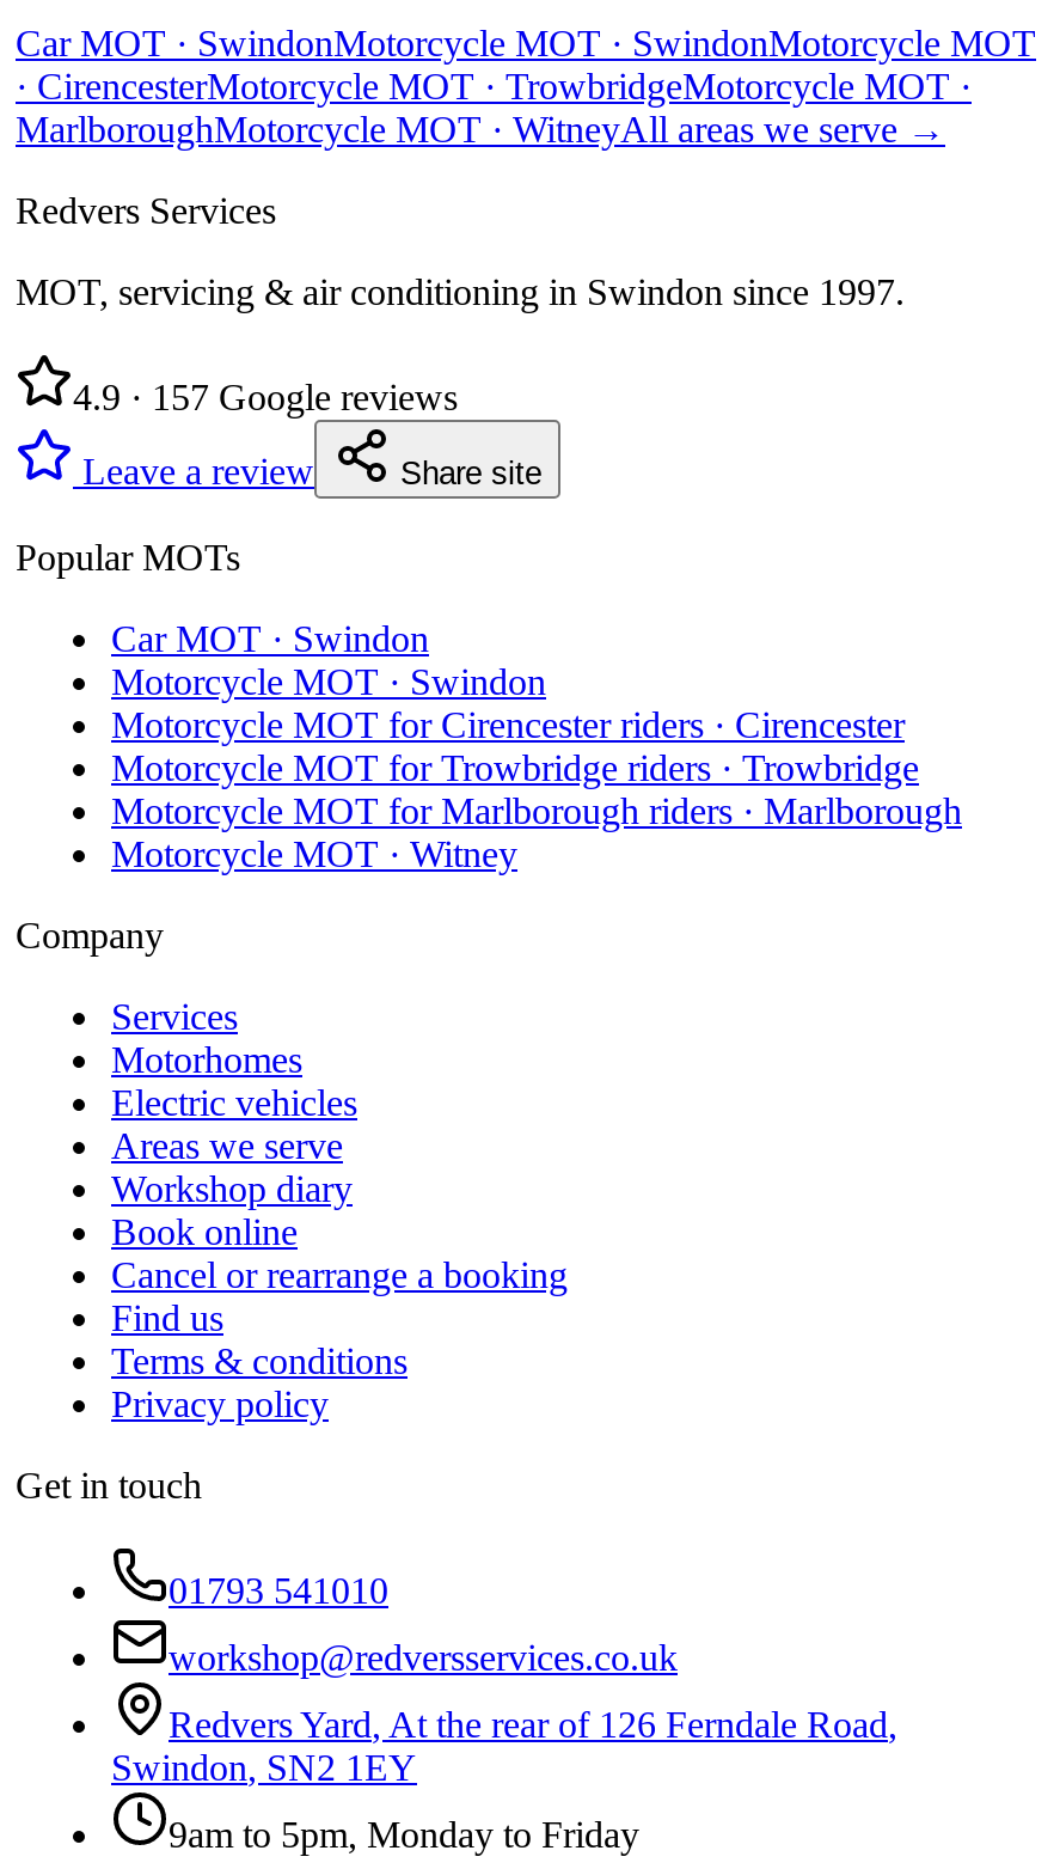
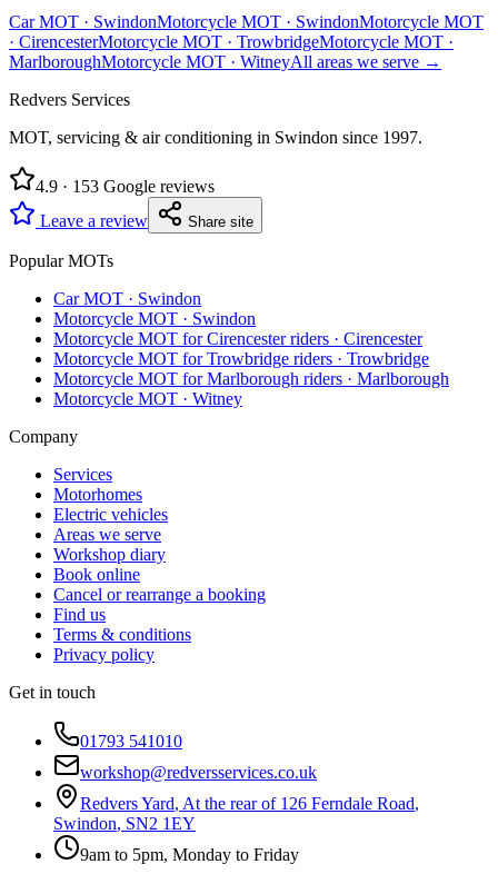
- 4.9 · 157 Google reviews
+ 4.9 · 153 Google reviews
